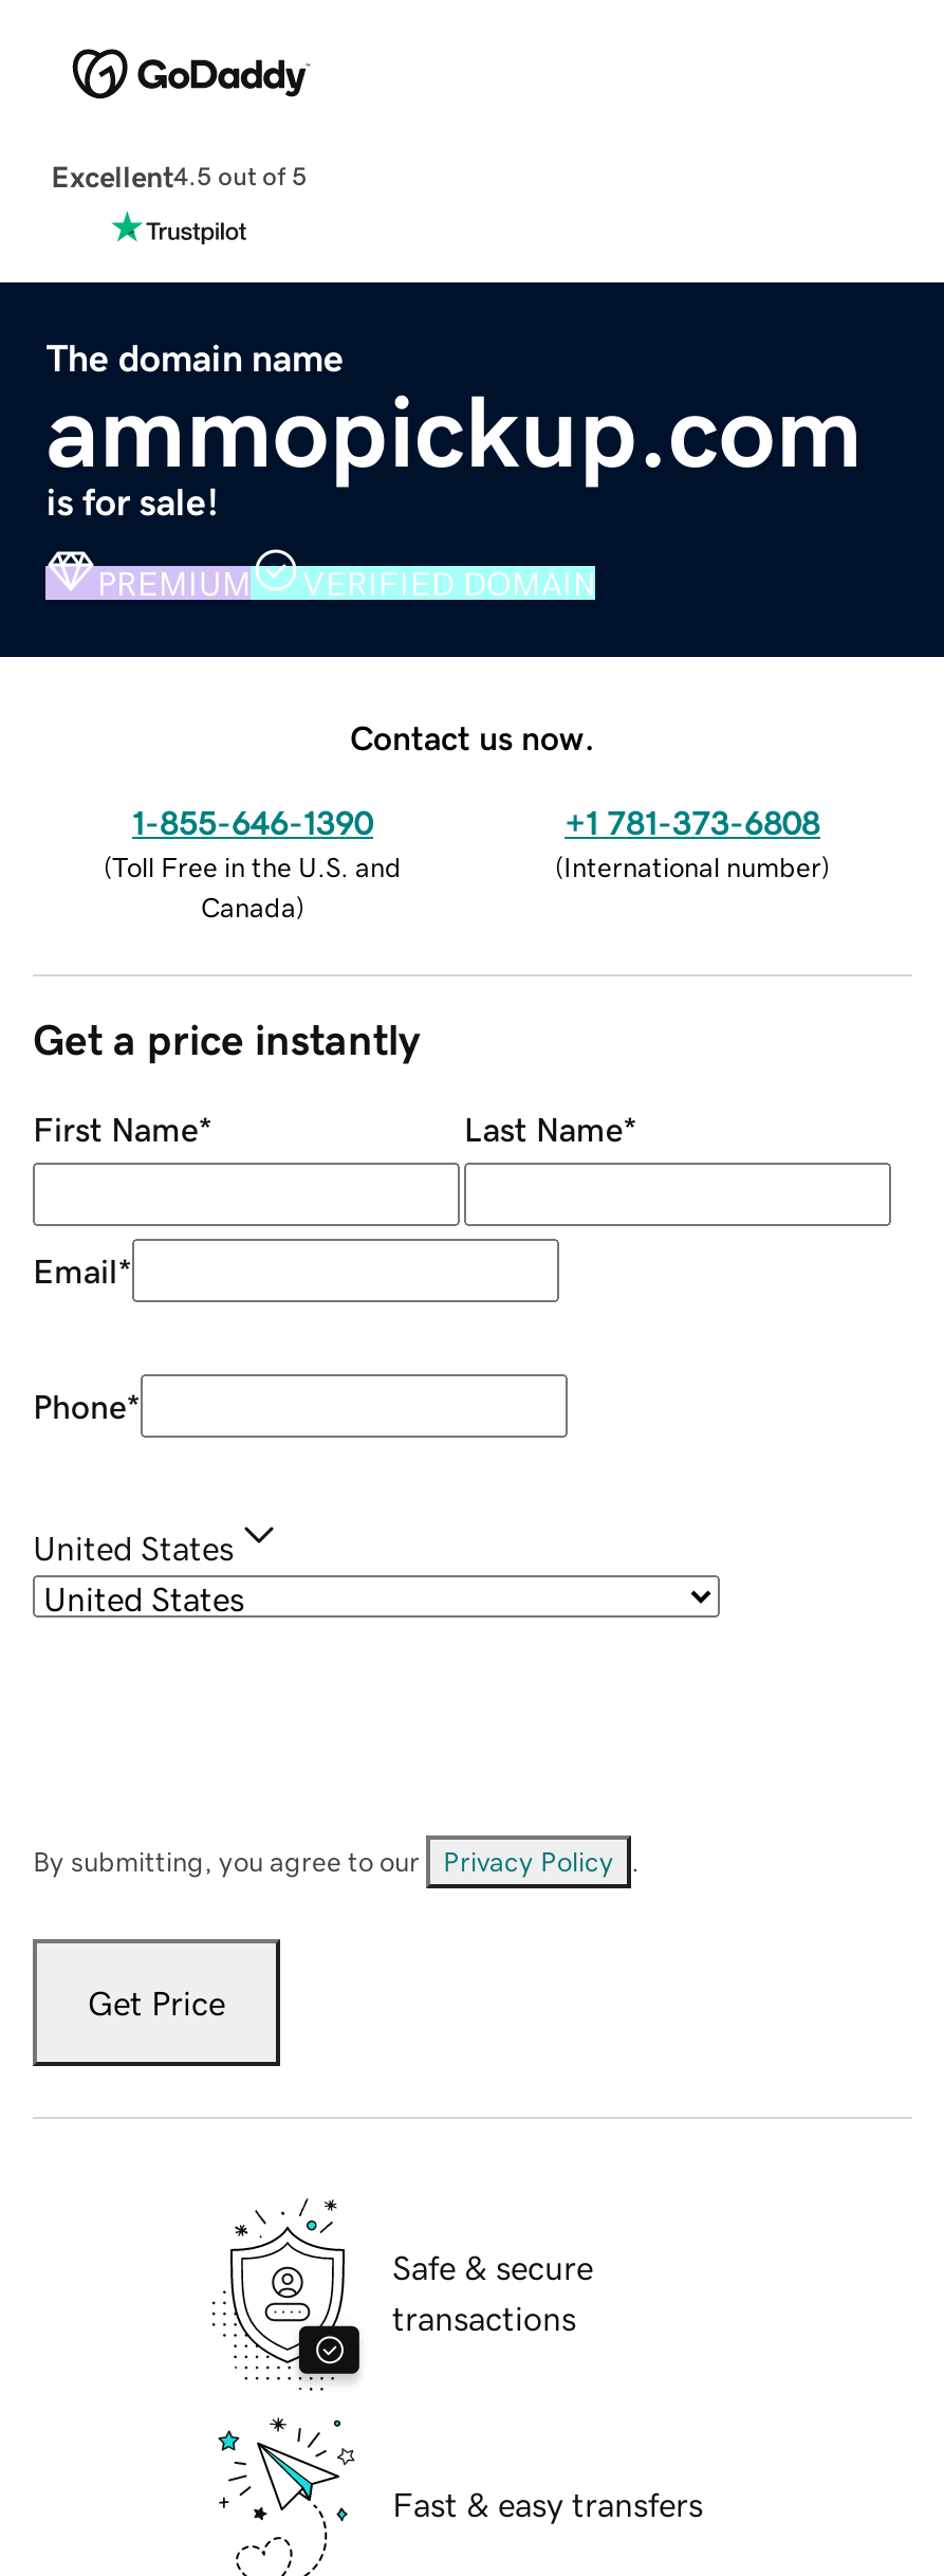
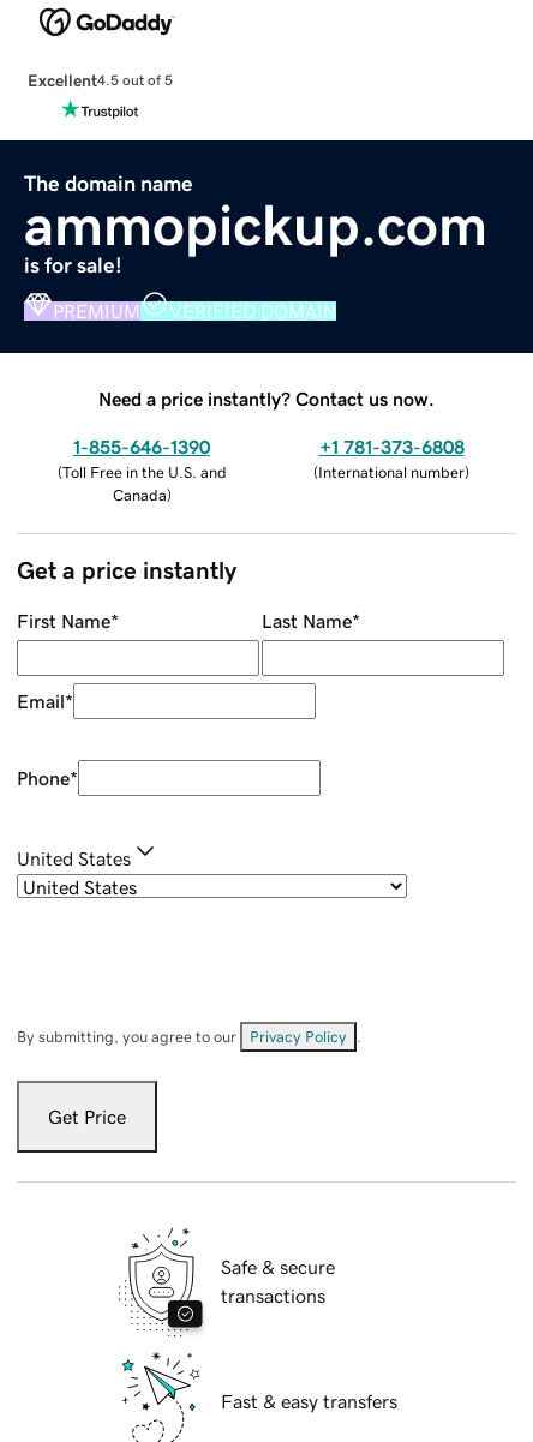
- Contact us now.
+ Need a price instantly? Contact us now.
